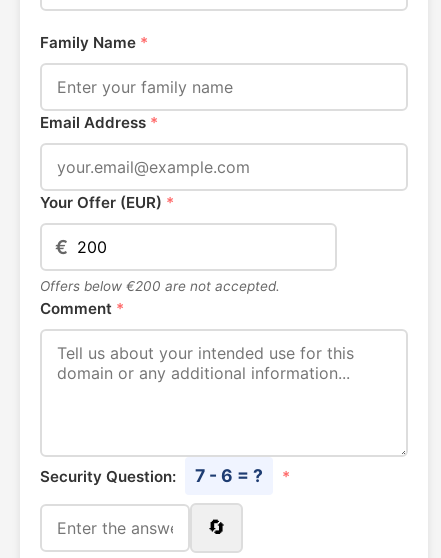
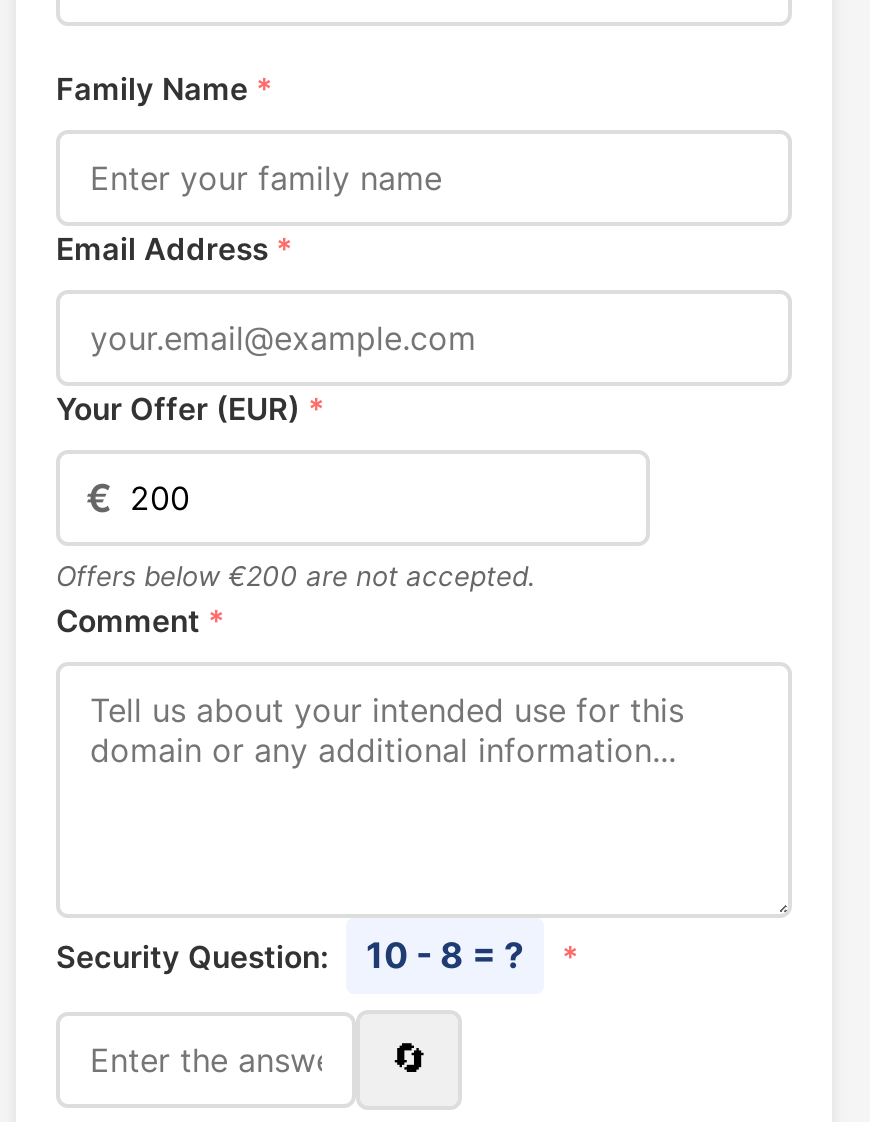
- 7 - 6 = ?
+ 10 - 8 = ?
